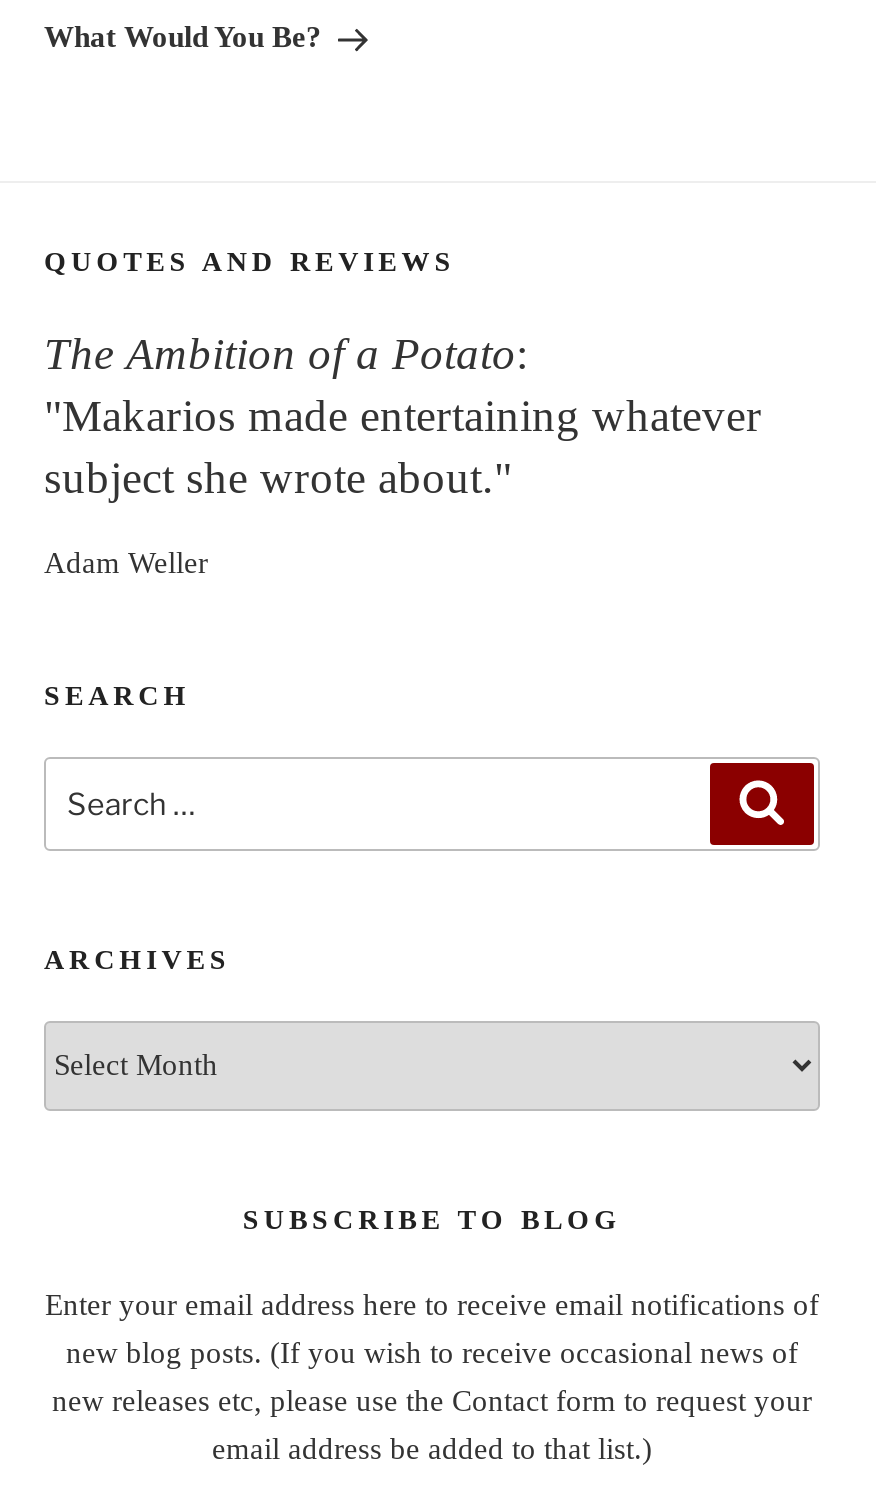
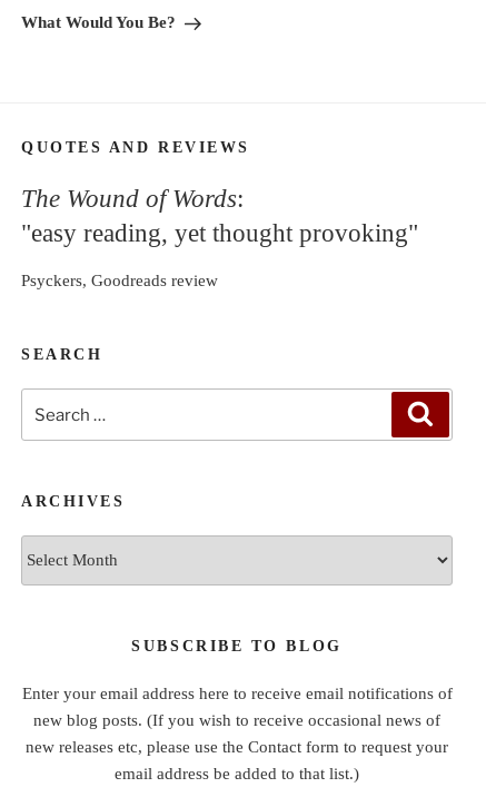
- The Ambition of a Potato:
- "Makarios made entertaining whatever
- subject she wrote about."
+ The Wound of Words:
+ "easy reading, yet thought provoking"

- Adam Weller
+ Psyckers, Goodreads review
